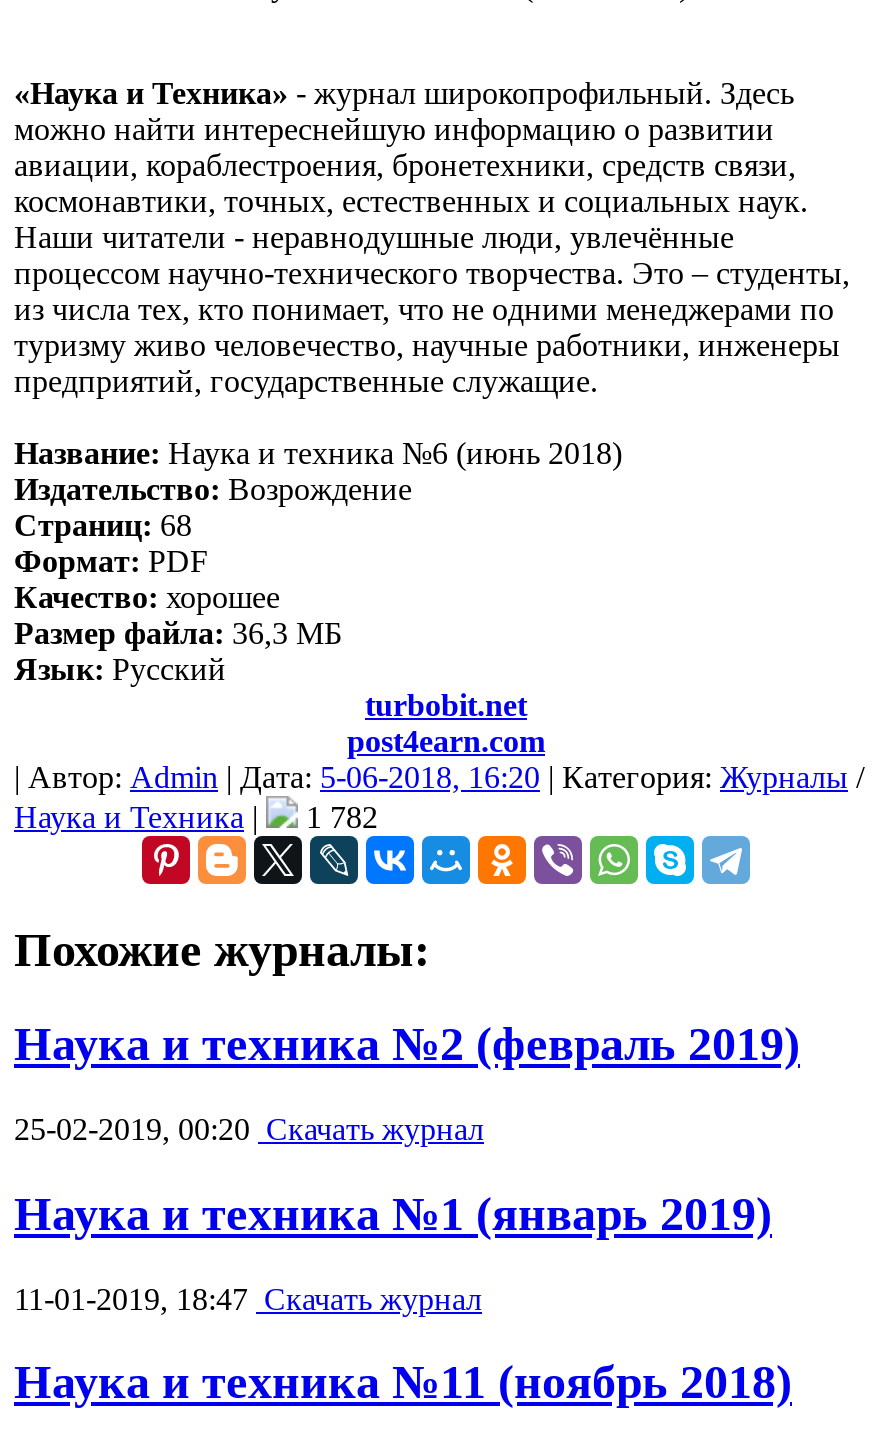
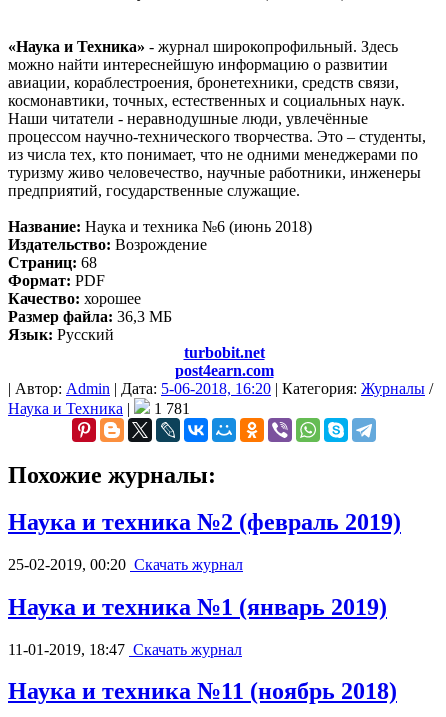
- 1 782
+ 1 781
